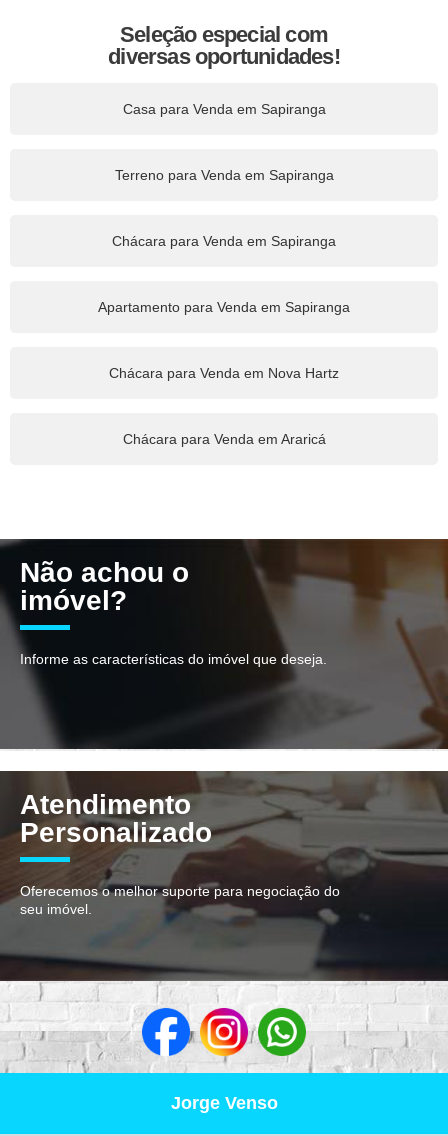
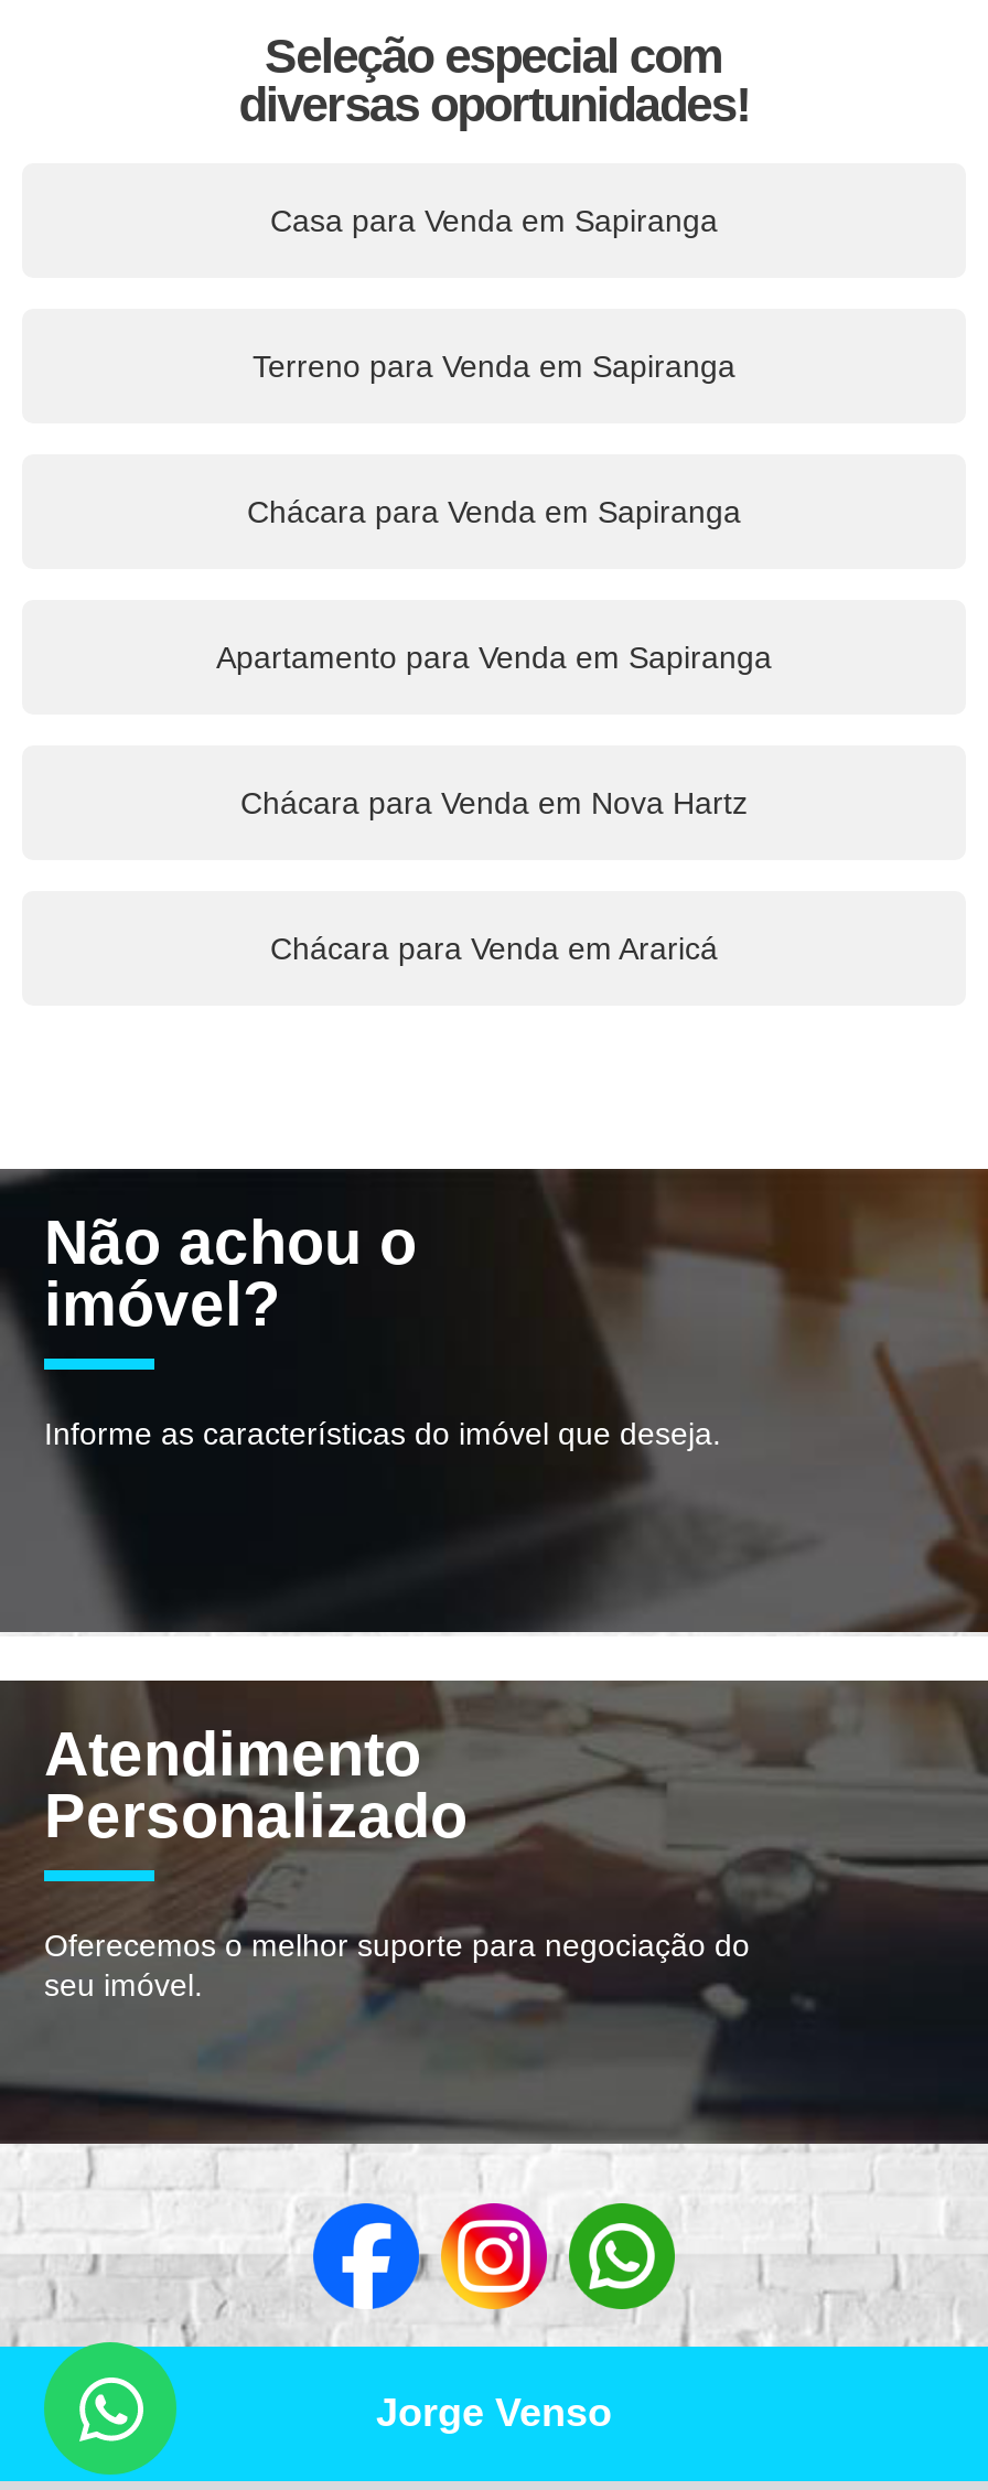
+ [image]
